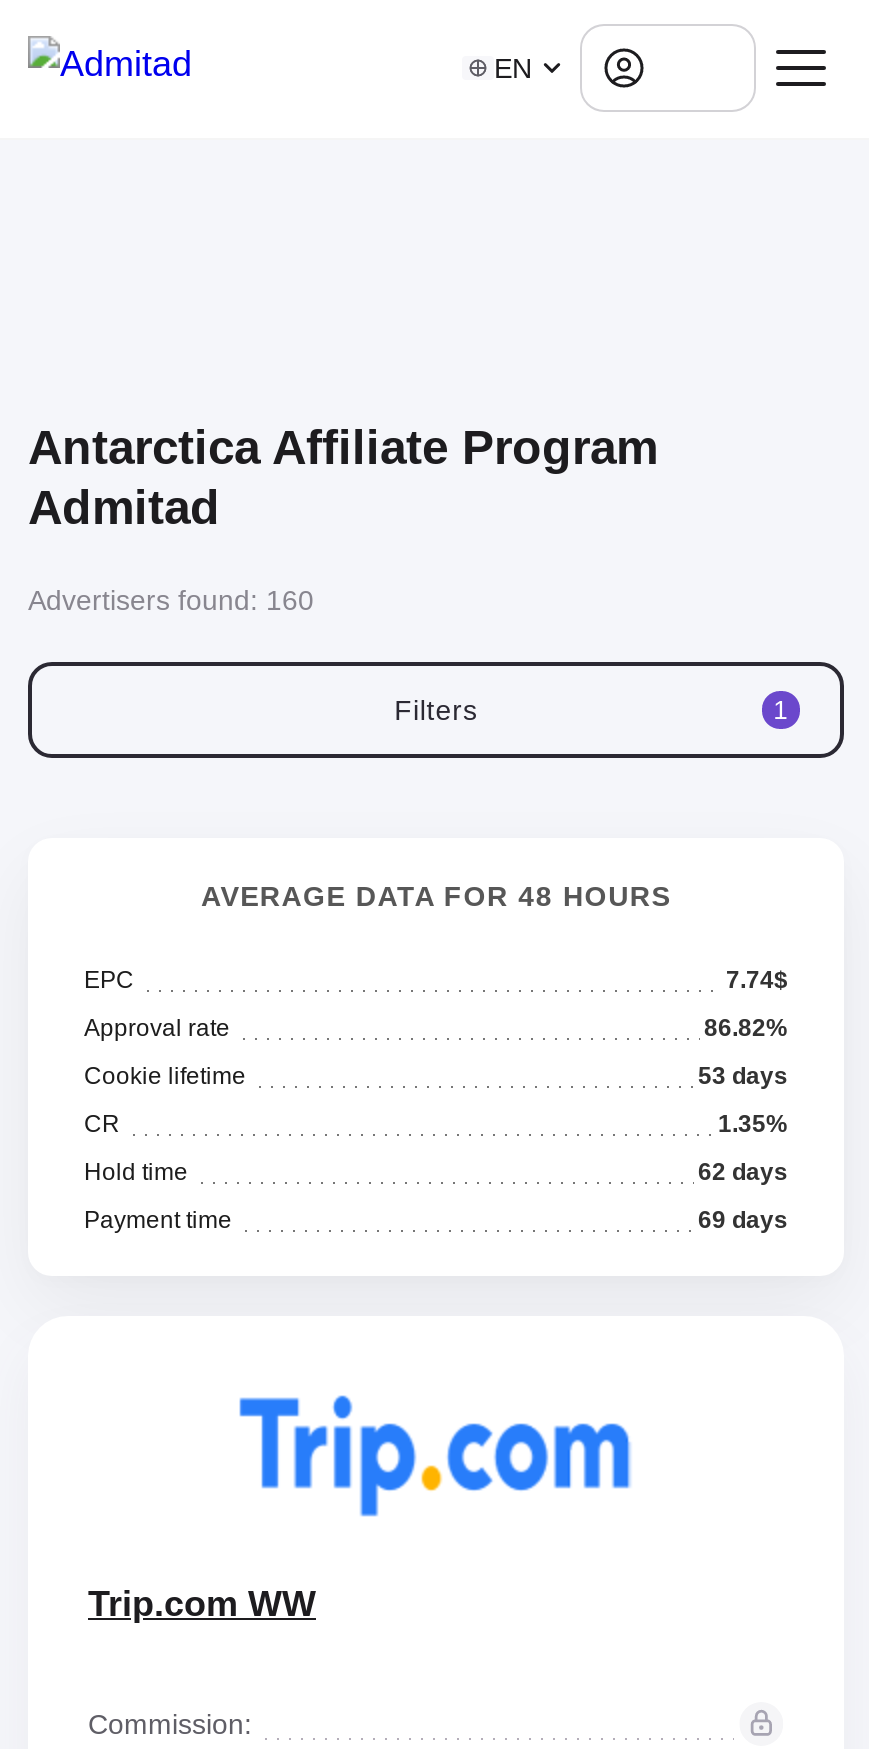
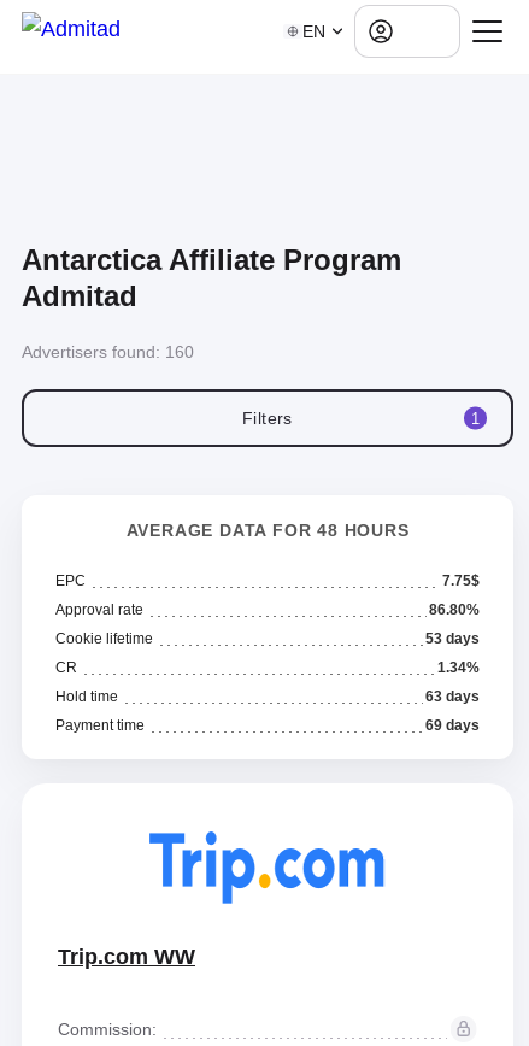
- 7.74$
+ 7.75$

- 86.82%
+ 86.80%

- 1.35%
+ 1.34%

- 62 days
+ 63 days
